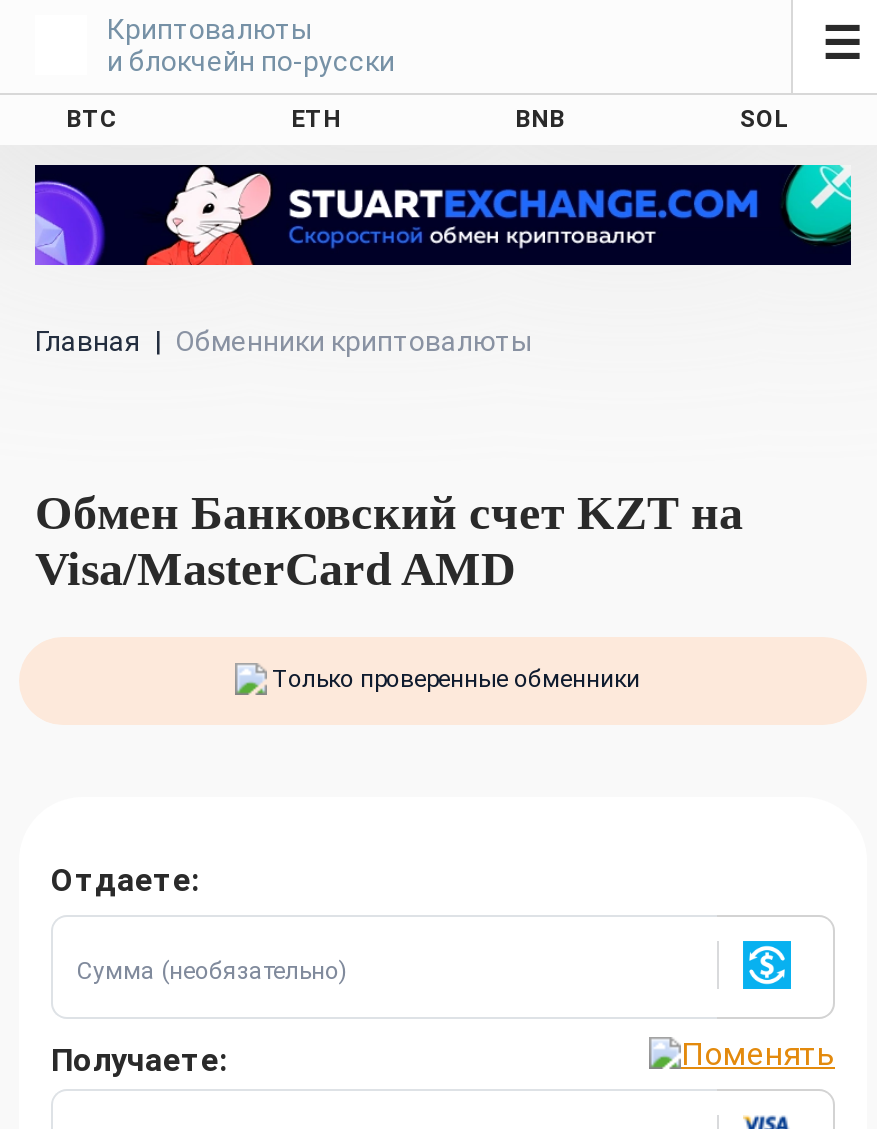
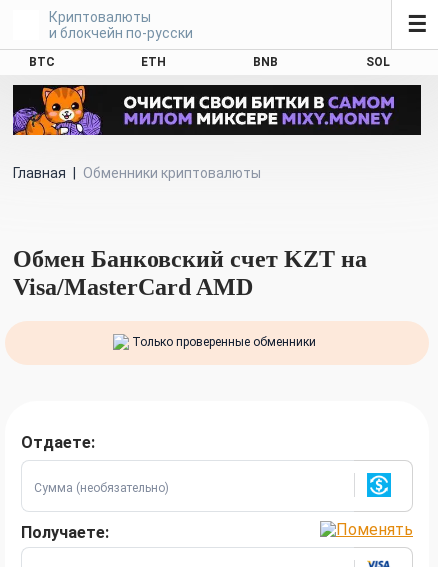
- [image]
+ [image]
